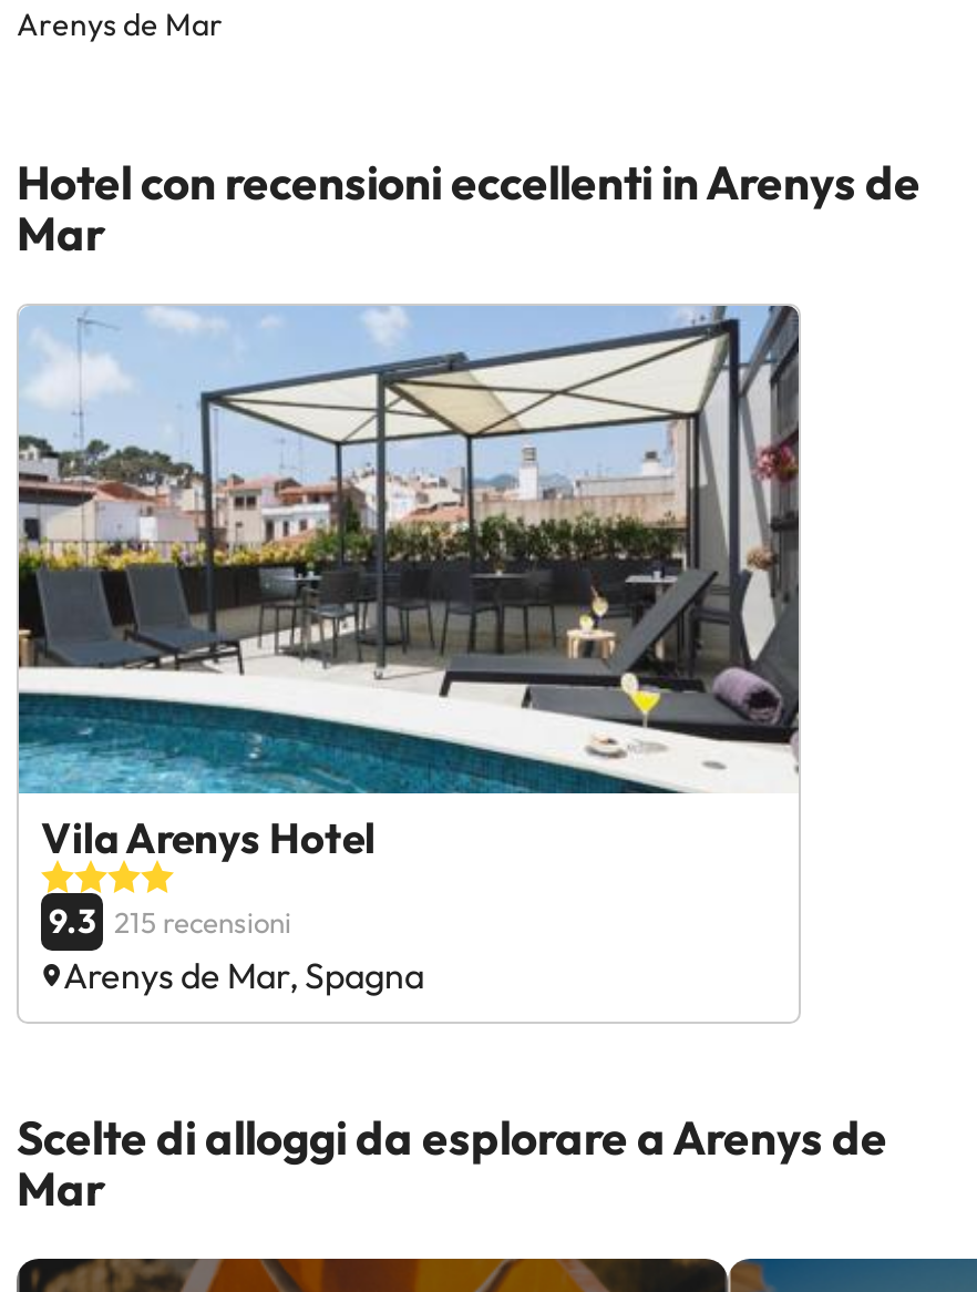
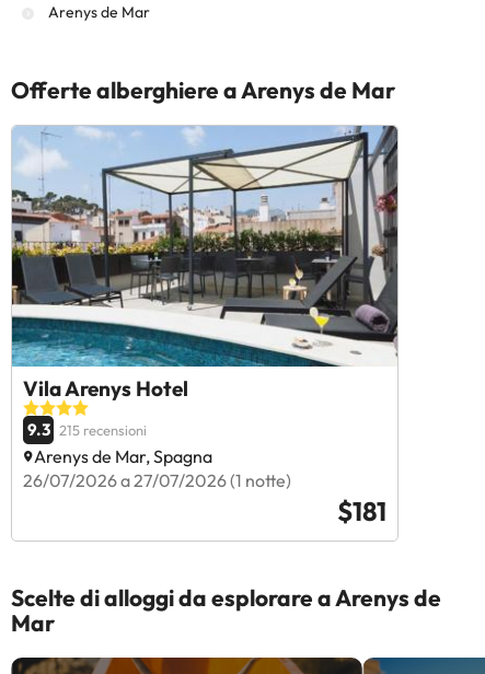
- Hotel con recensioni eccellenti in Arenys de
- Mar
+ Offerte alberghiere a Arenys de Mar

moved up: [image] | Vila Arenys Hotel | Arenys de Mar, Spagna

+ 26/07/2026 a 27/07/2026 (1 notte)
+ $181
